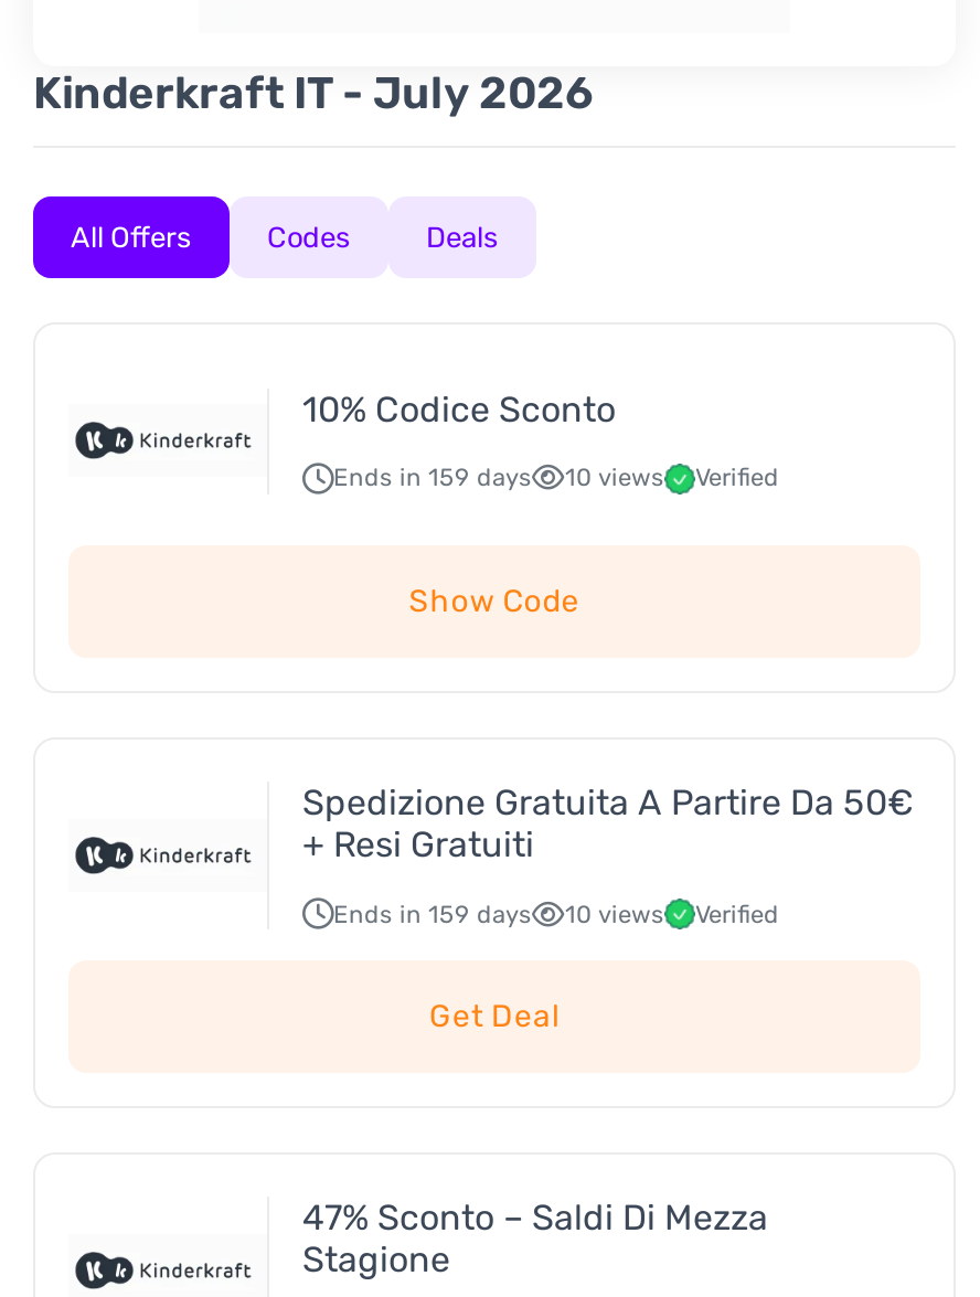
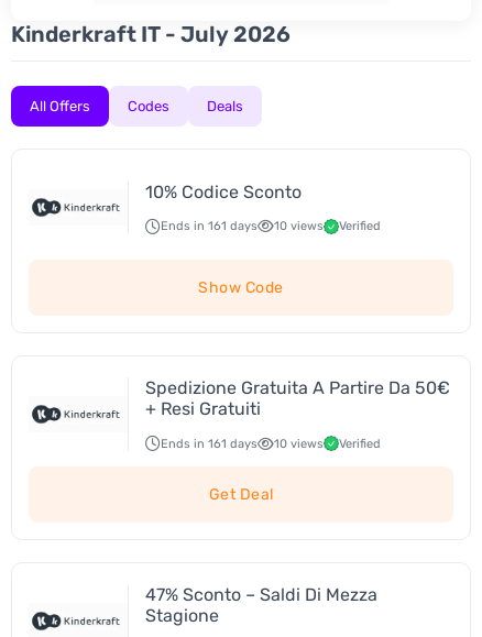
- Ends in 159 days 10 views Verified
+ Ends in 161 days 10 views Verified

- Ends in 159 days 10 views Verified
+ Ends in 161 days 10 views Verified
